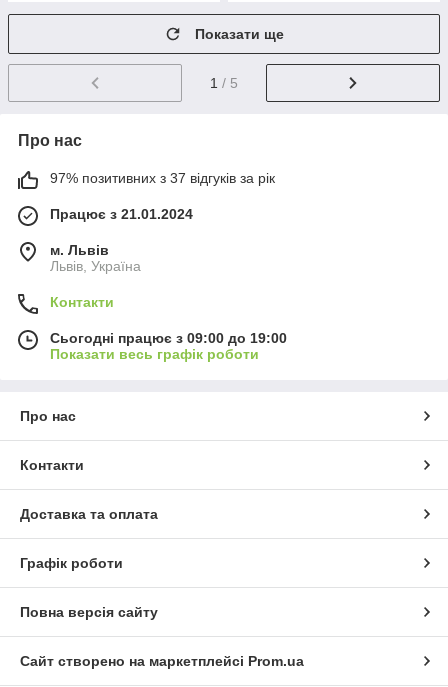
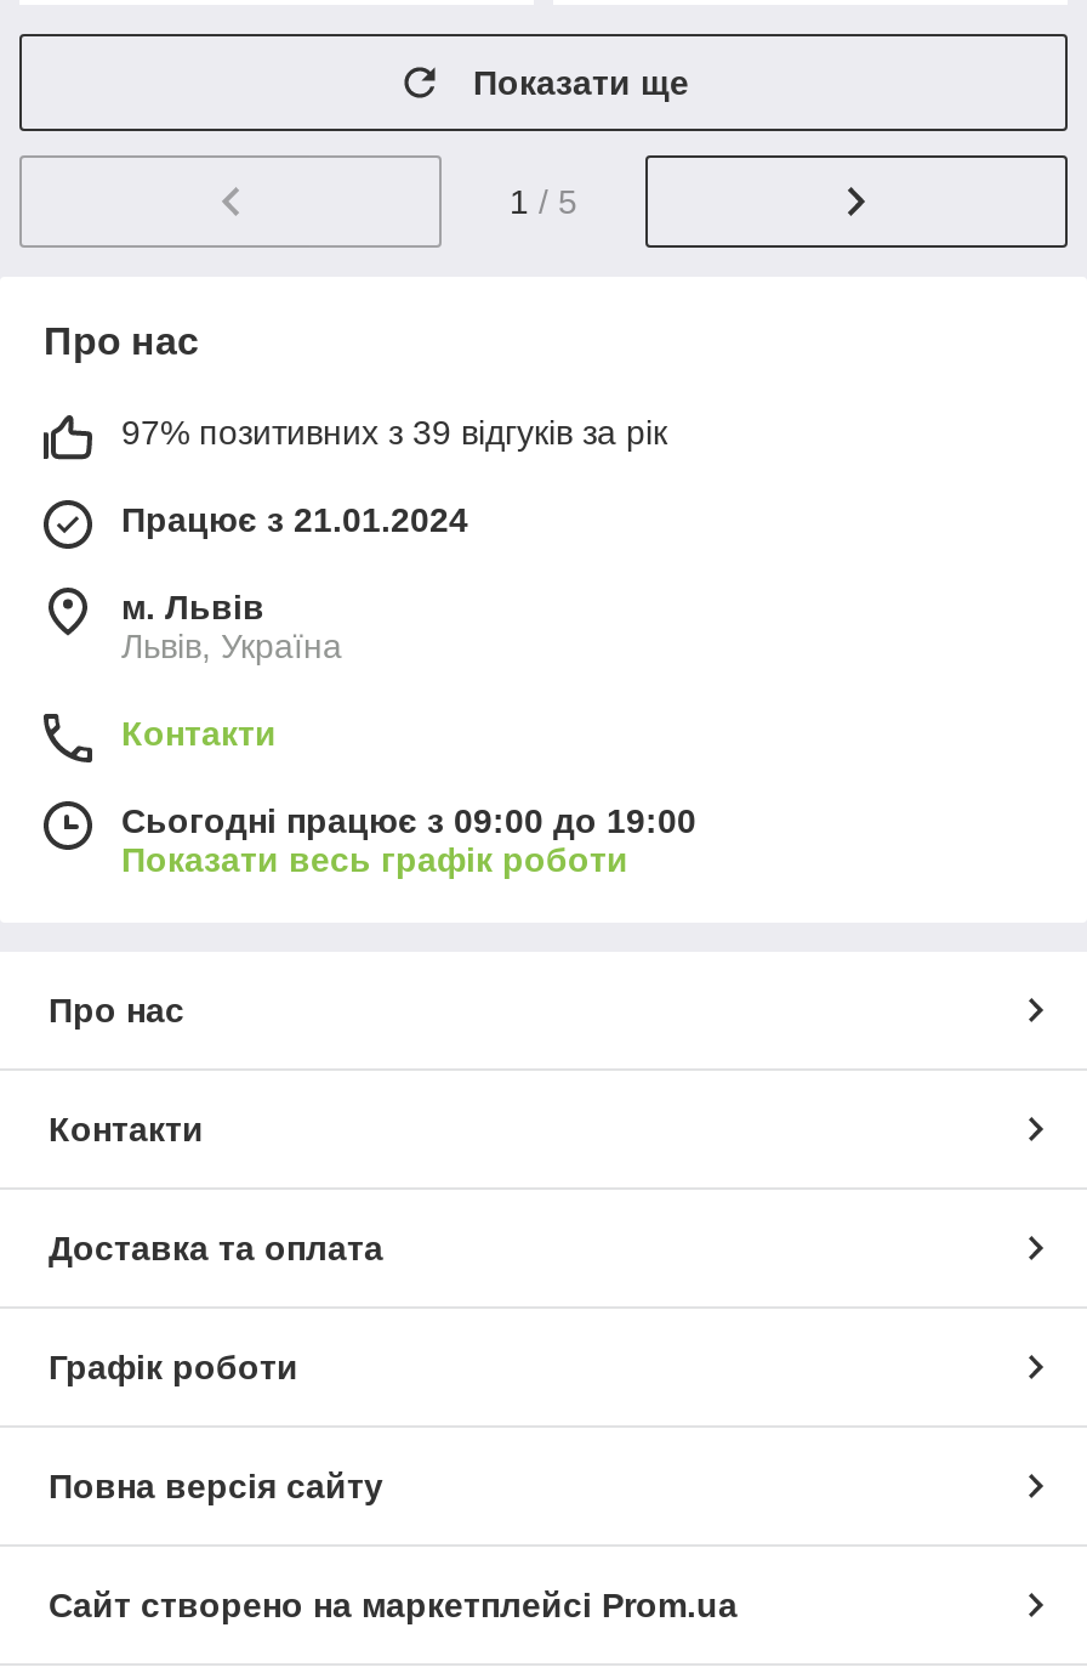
- 97% позитивних з 37 відгуків за рік
+ 97% позитивних з 39 відгуків за рік
